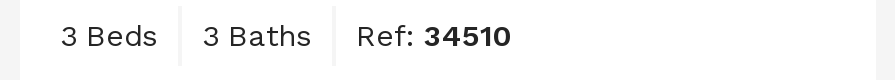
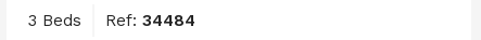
- 3 Baths
- Ref: 34510
+ Ref: 34484
